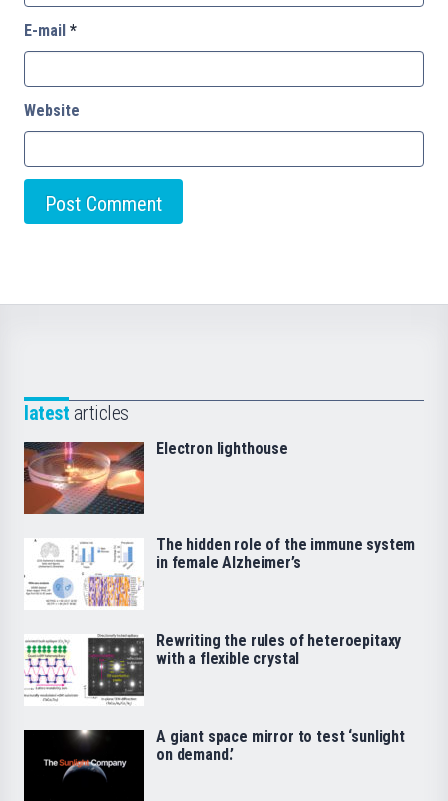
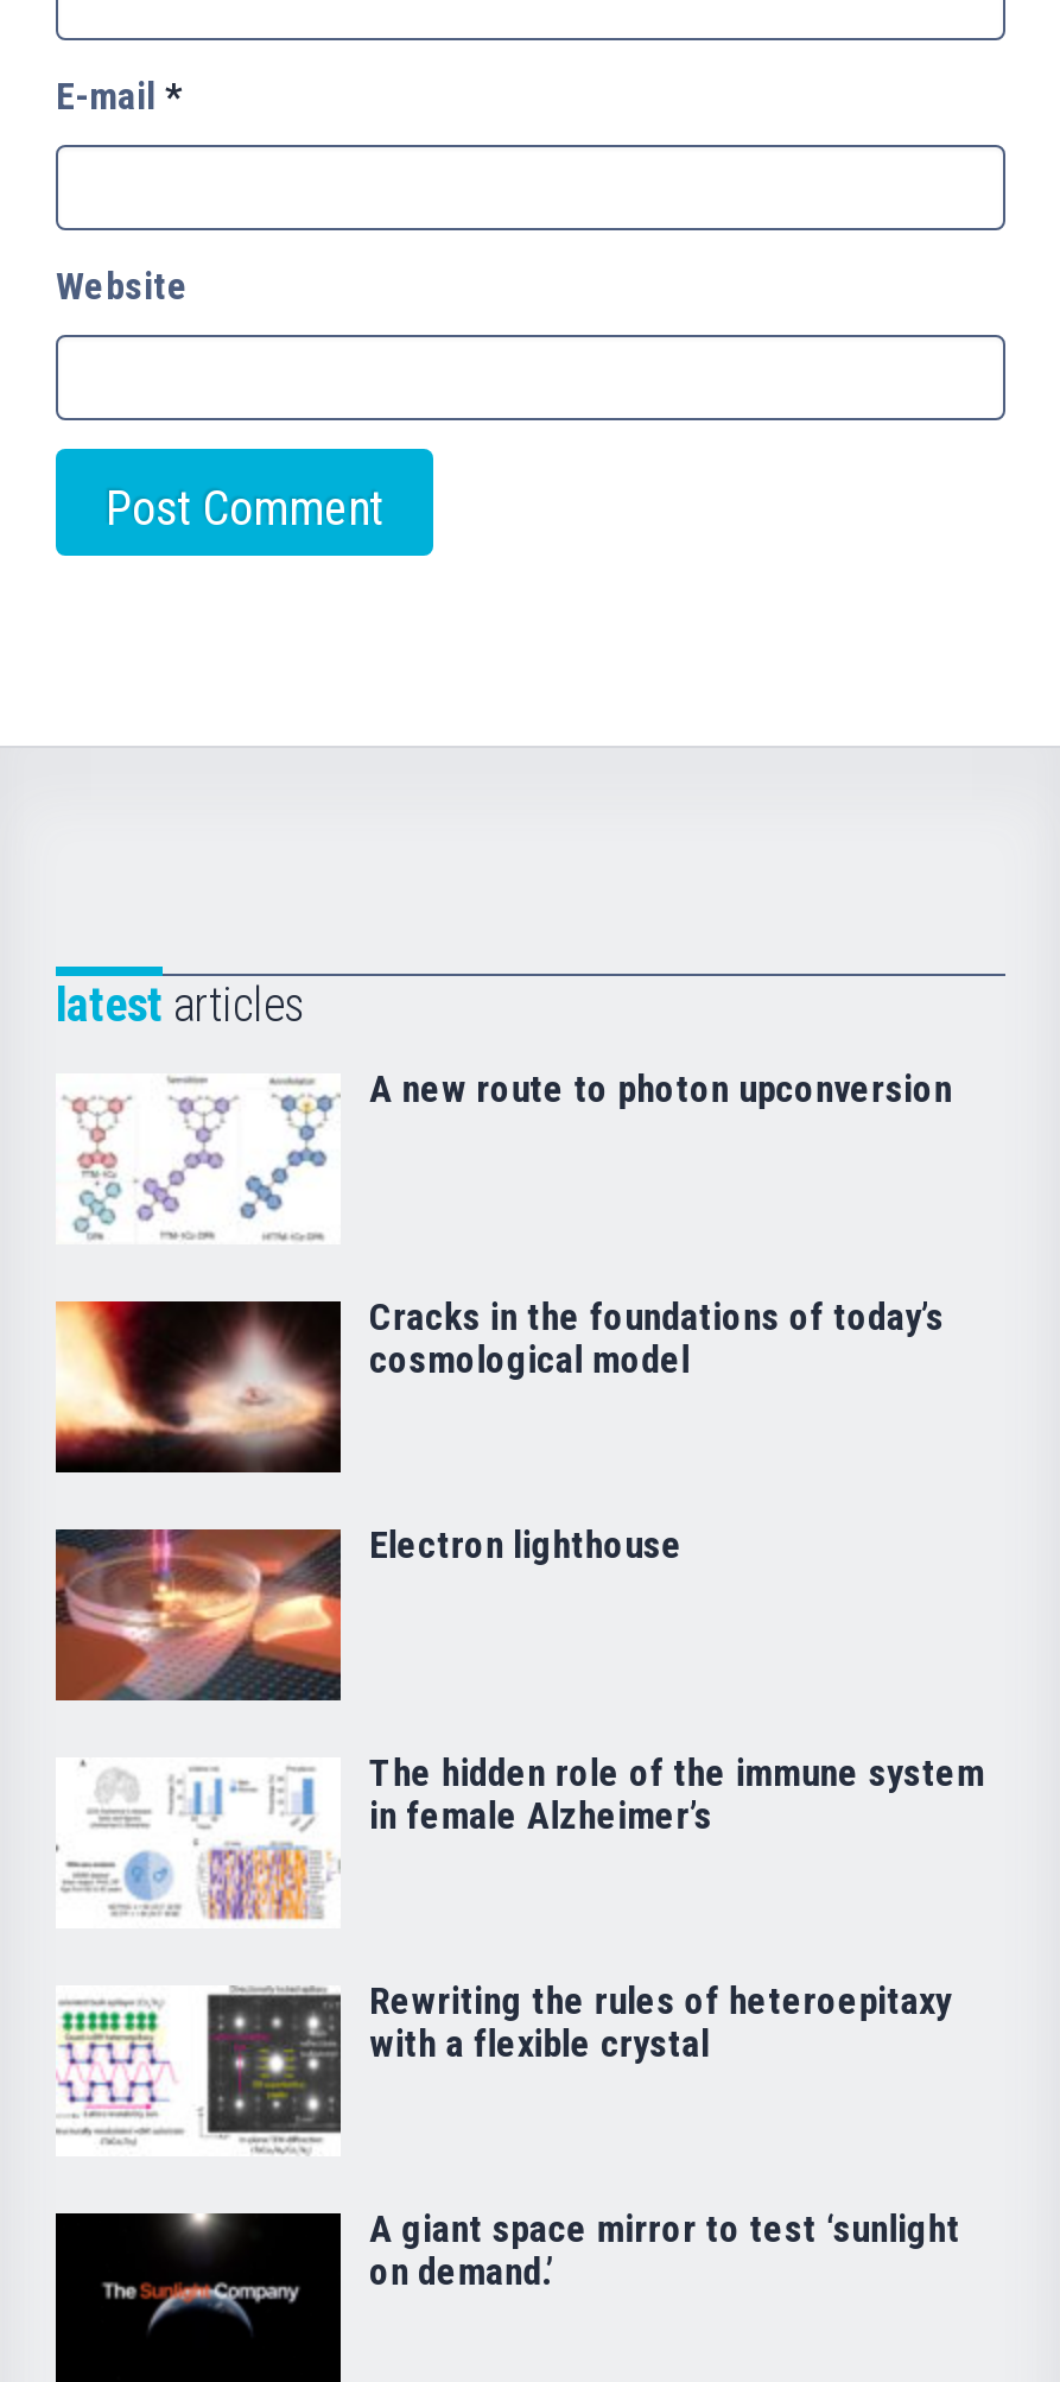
+ [image]
+ Cracks in the foundations of today’s
+ cosmological model

+ [image]
+ A new route to photon upconversion
